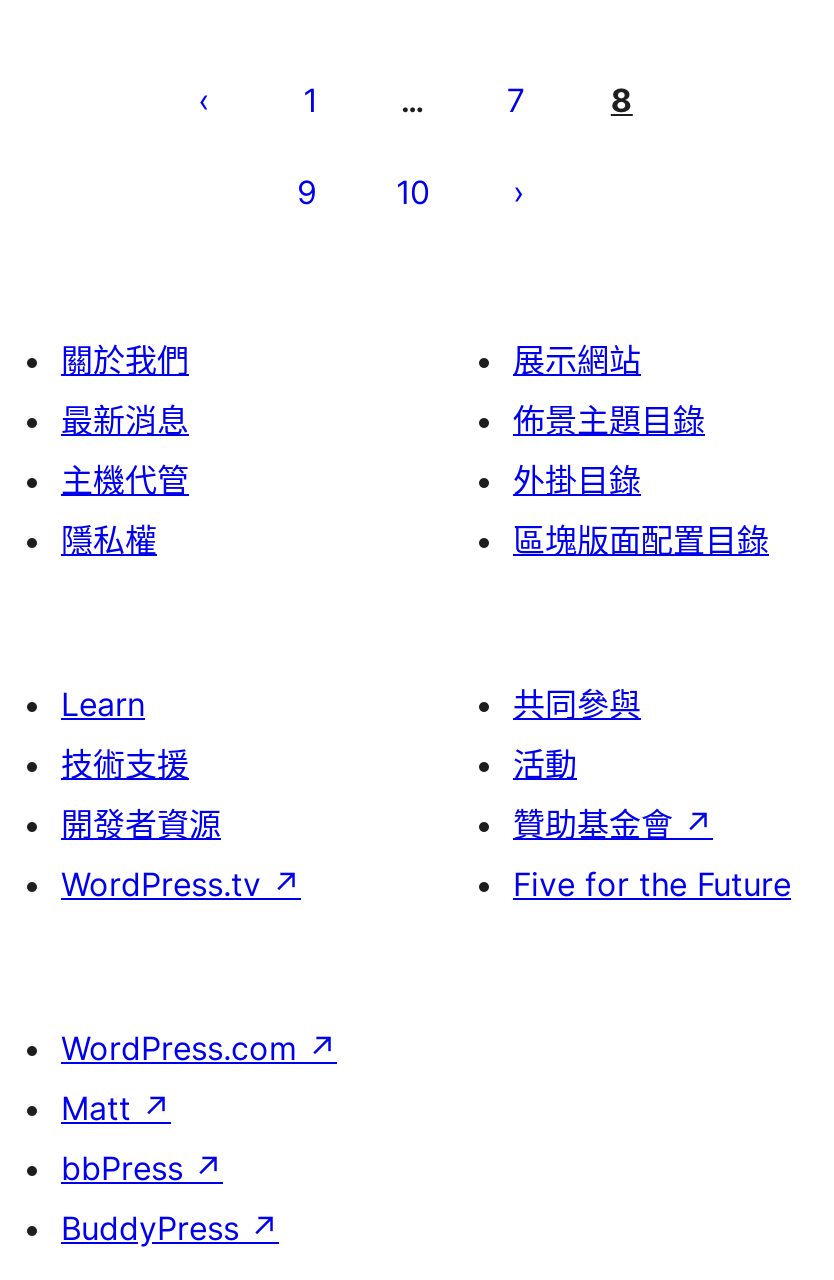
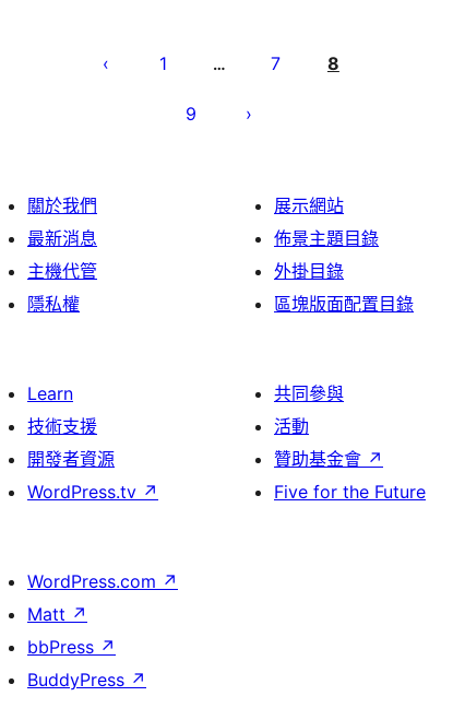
- 10
